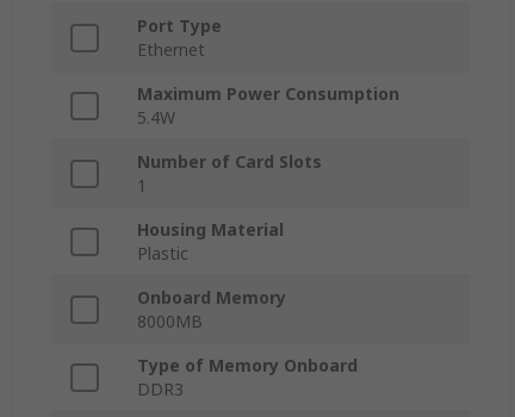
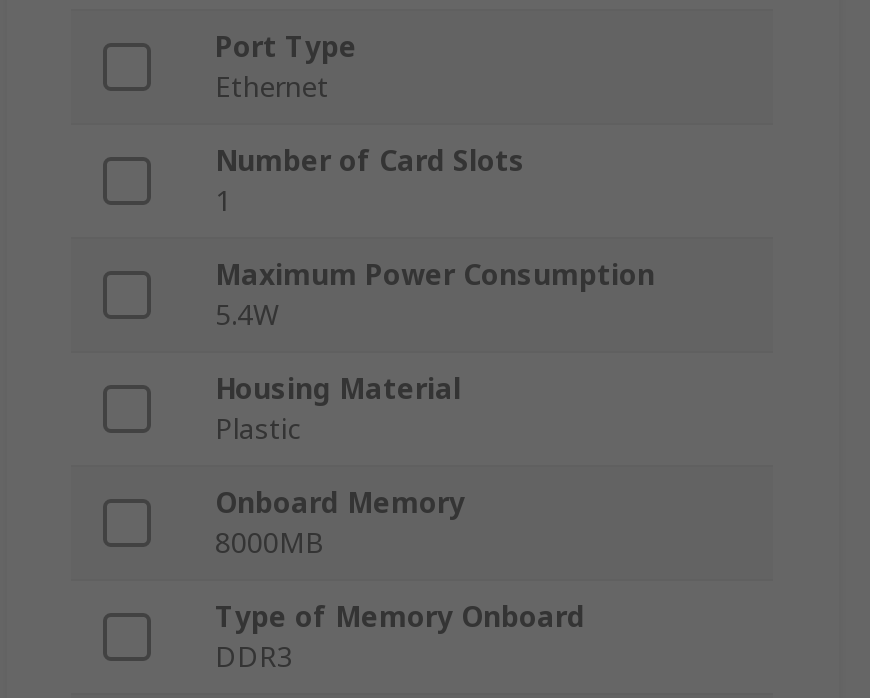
moved down: Maximum Power Consumption | 5.4W

moved up: Number of Card Slots | 1
